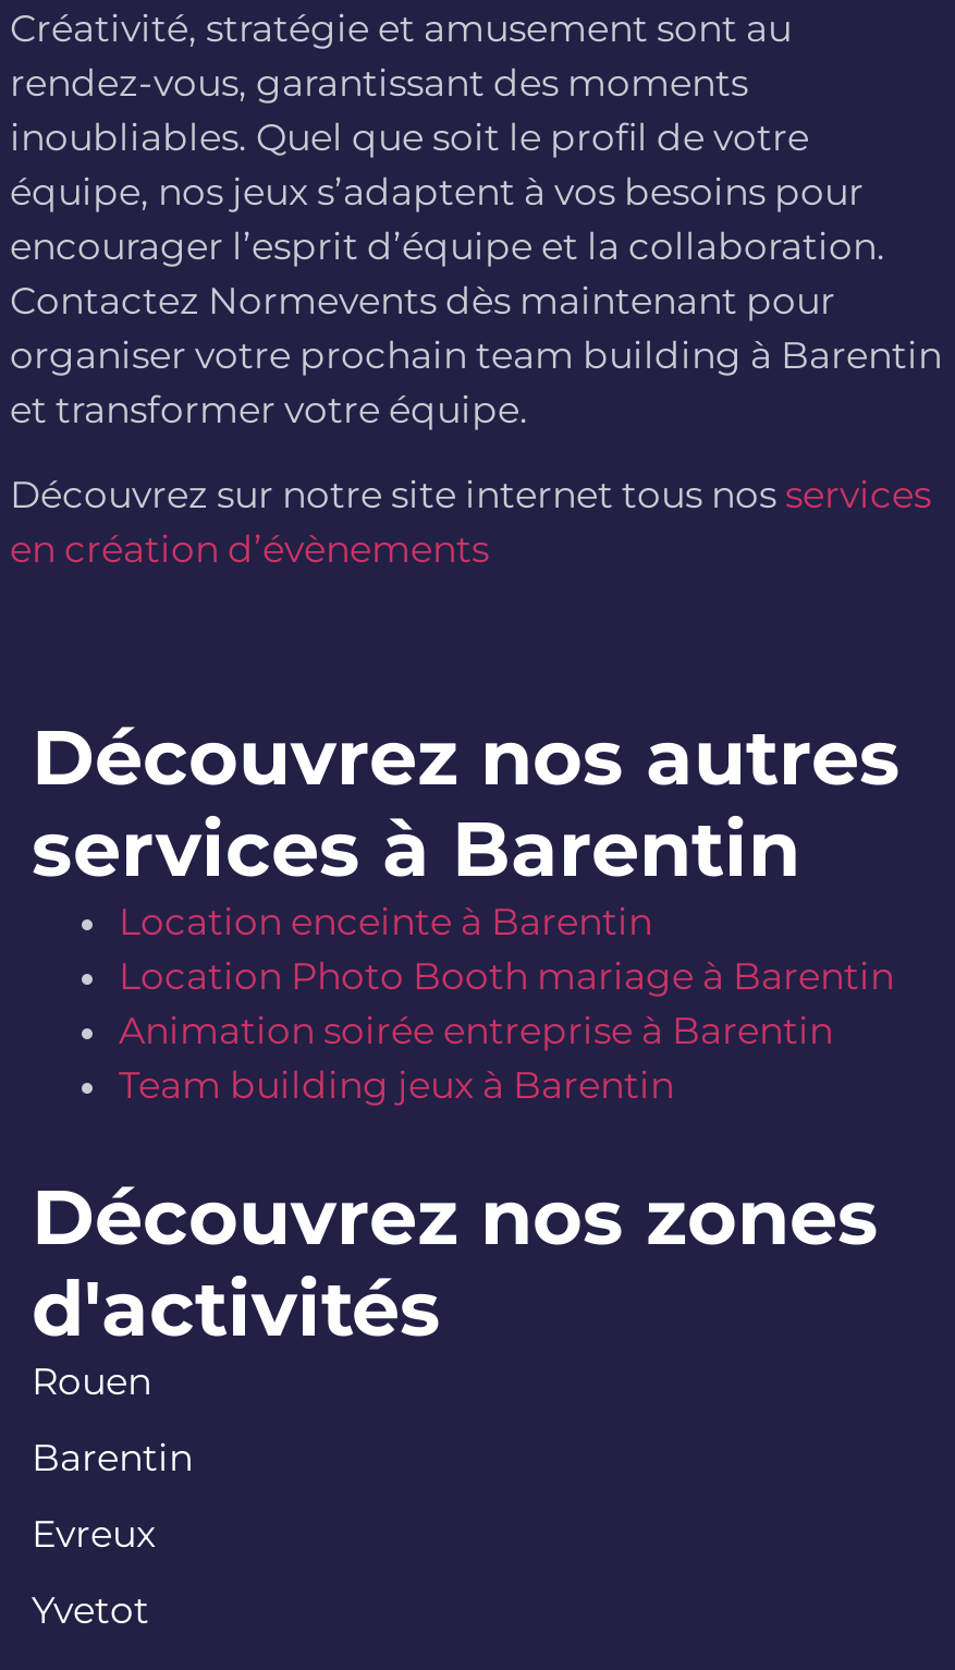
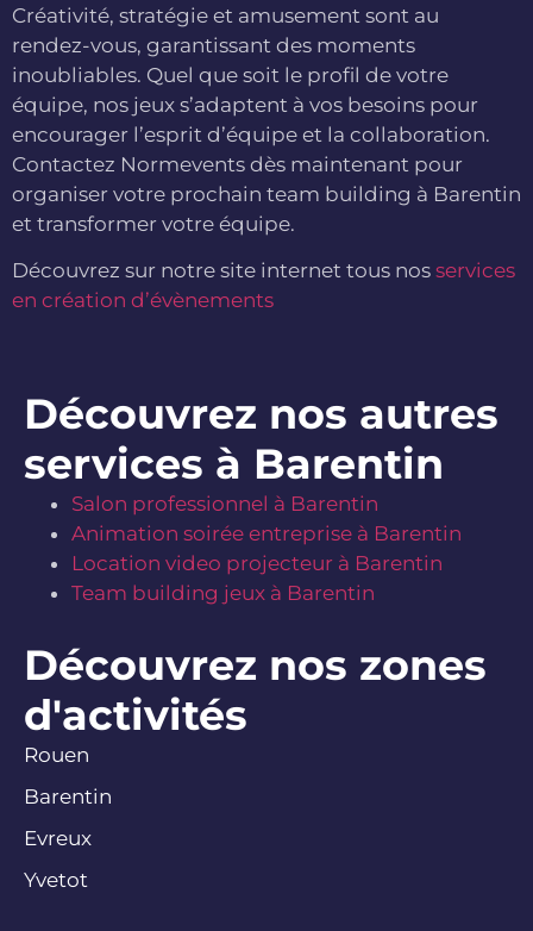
- Location enceinte à Barentin
- Location Photo Booth mariage à Barentin
+ Salon professionnel à Barentin

moved up: Animation soirée entreprise à Barentin

+ Location video projecteur à Barentin
